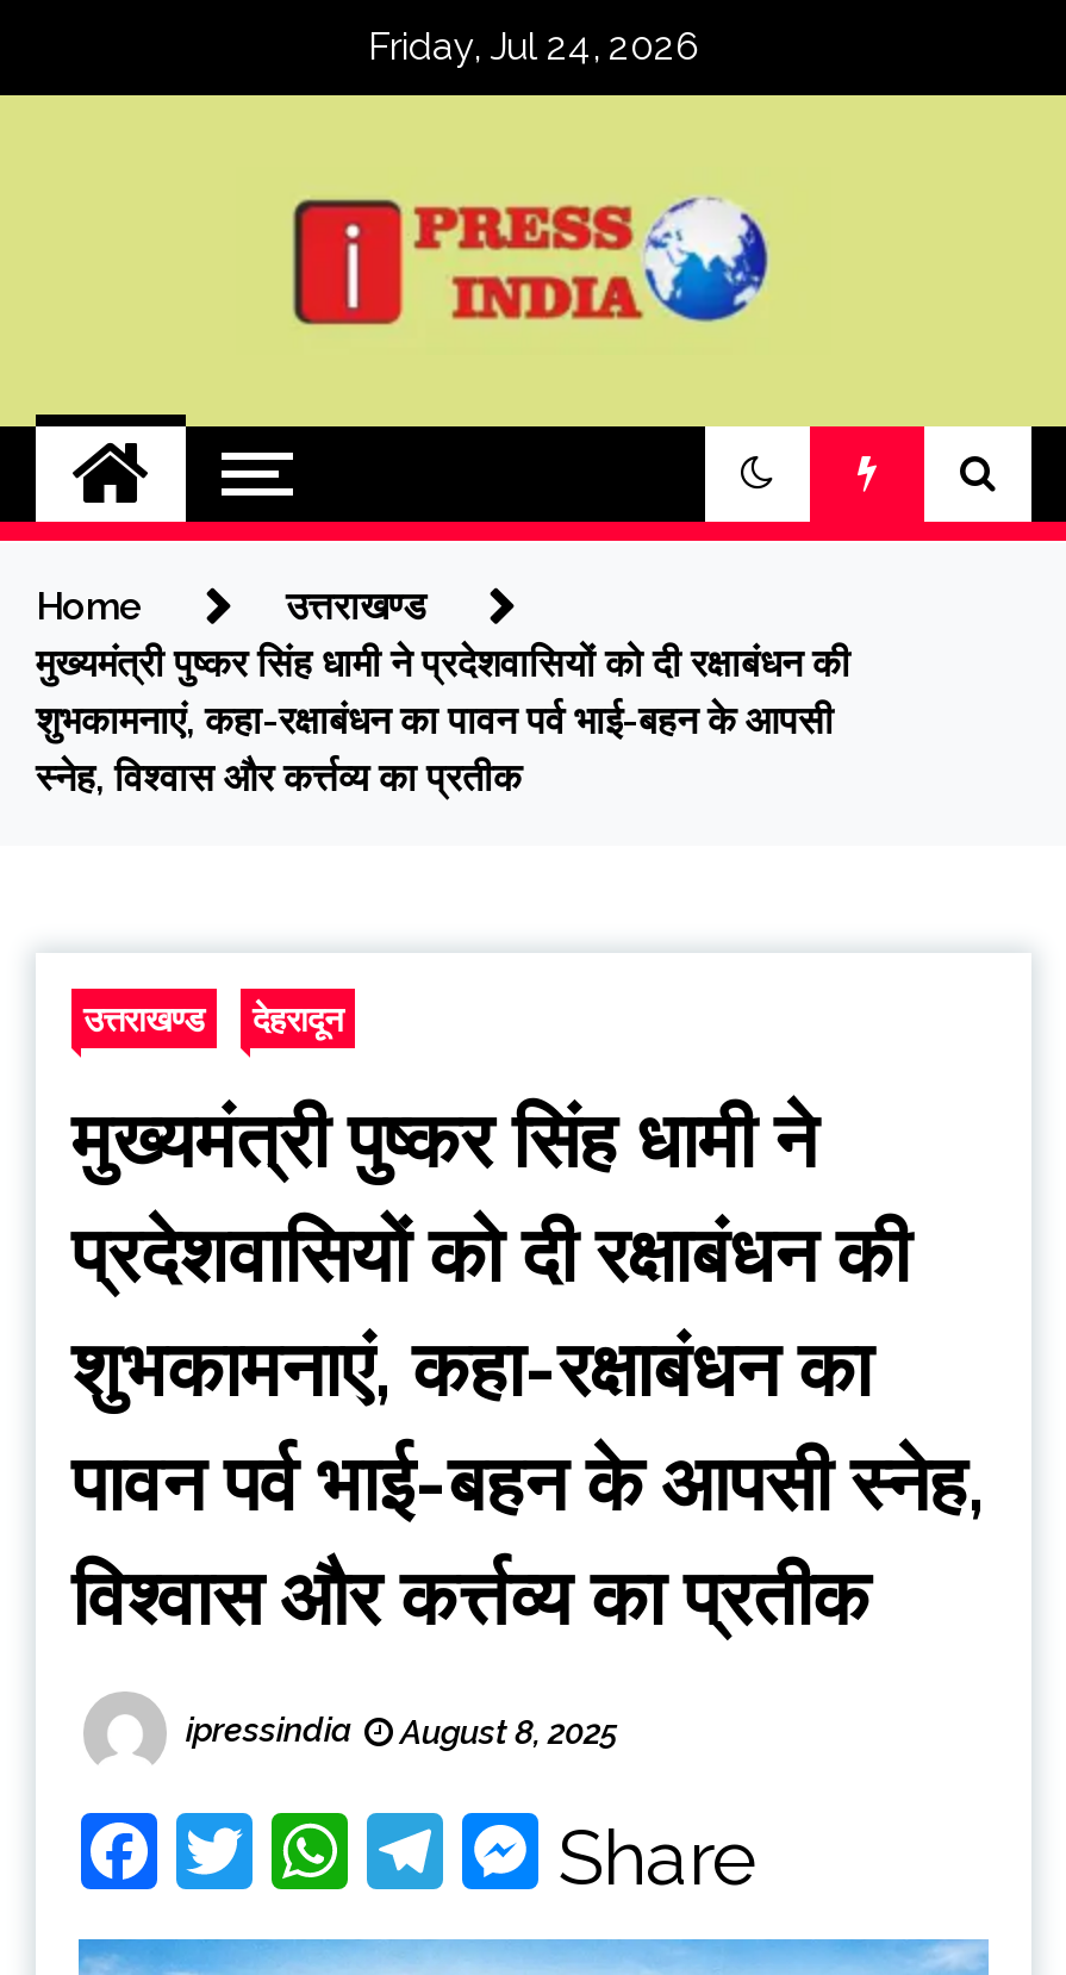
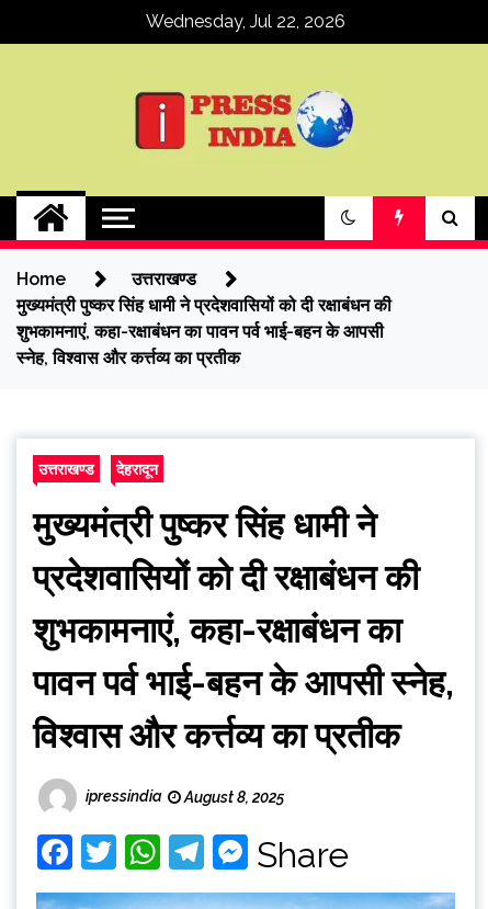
- Friday, Jul 24, 2026
+ Wednesday, Jul 22, 2026
